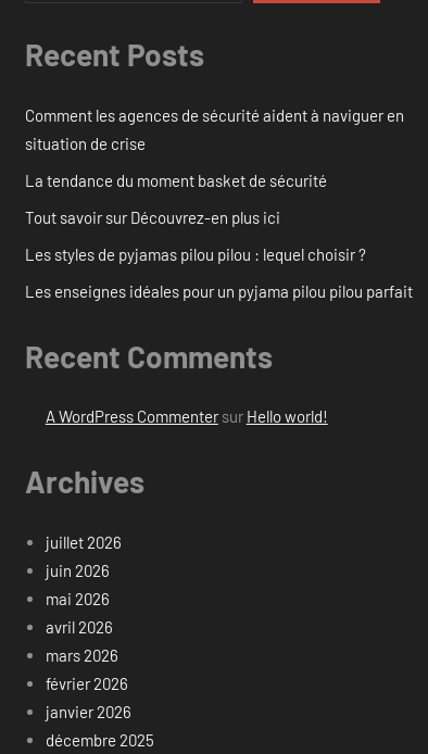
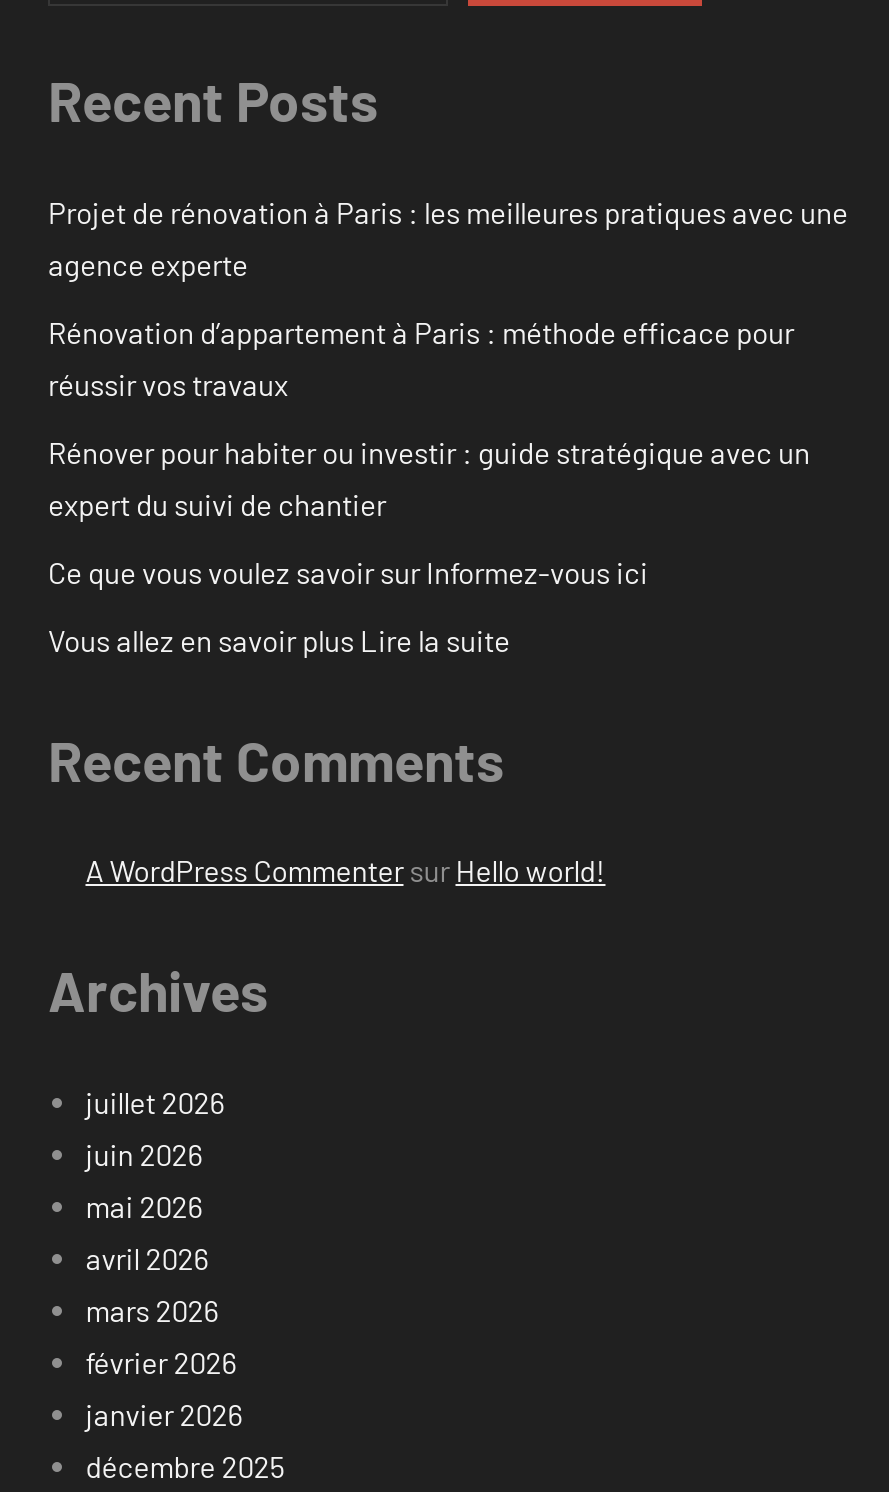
- Comment les agences de sécurité aident à naviguer en
- situation de crise
+ Projet de rénovation à Paris : les meilleures pratiques avec une
+ agence experte

- La tendance du moment basket de sécurité
+ Rénovation d’appartement à Paris : méthode efficace pour
+ réussir vos travaux

- Tout savoir sur Découvrez-en plus ici
+ Rénover pour habiter ou investir : guide stratégique avec un
+ expert du suivi de chantier

- Les styles de pyjamas pilou pilou : lequel choisir ?
+ Ce que vous voulez savoir sur Informez-vous ici

- Les enseignes idéales pour un pyjama pilou pilou parfait
+ Vous allez en savoir plus Lire la suite
